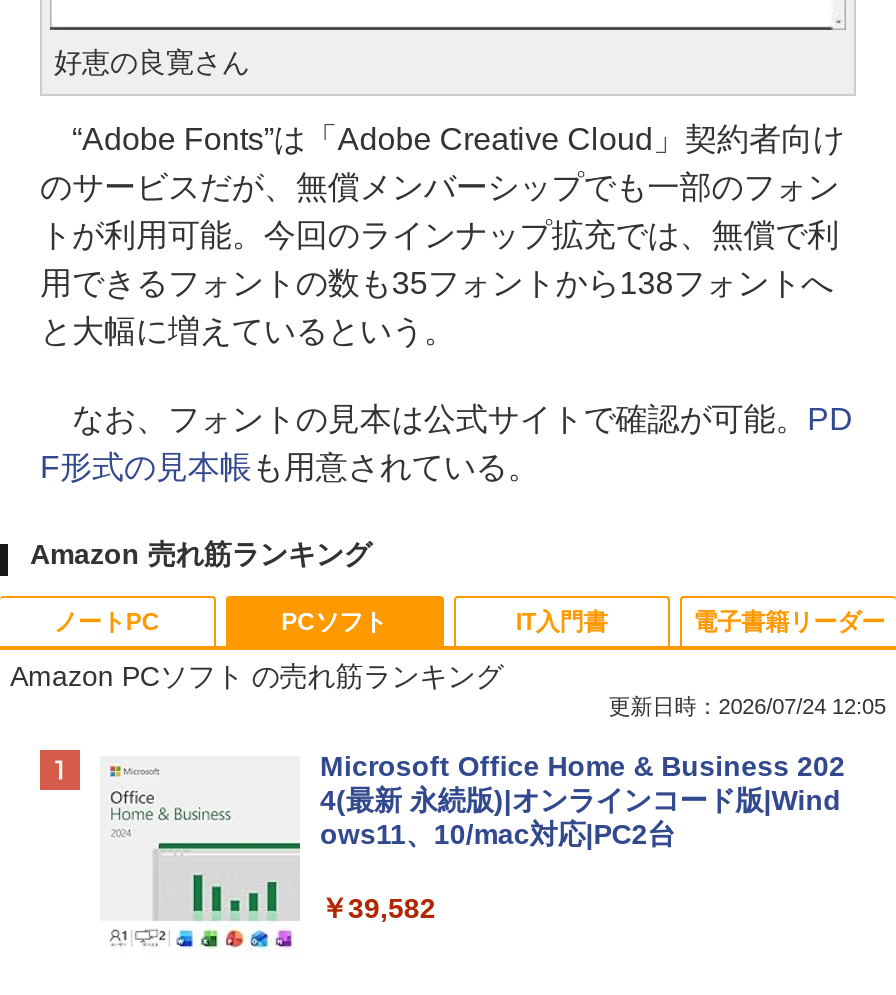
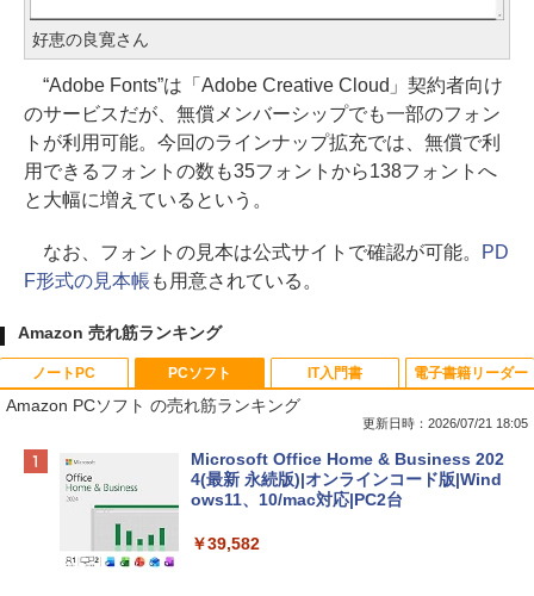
- 更新日時：2026/07/24 12:05
+ 更新日時：2026/07/21 18:05
